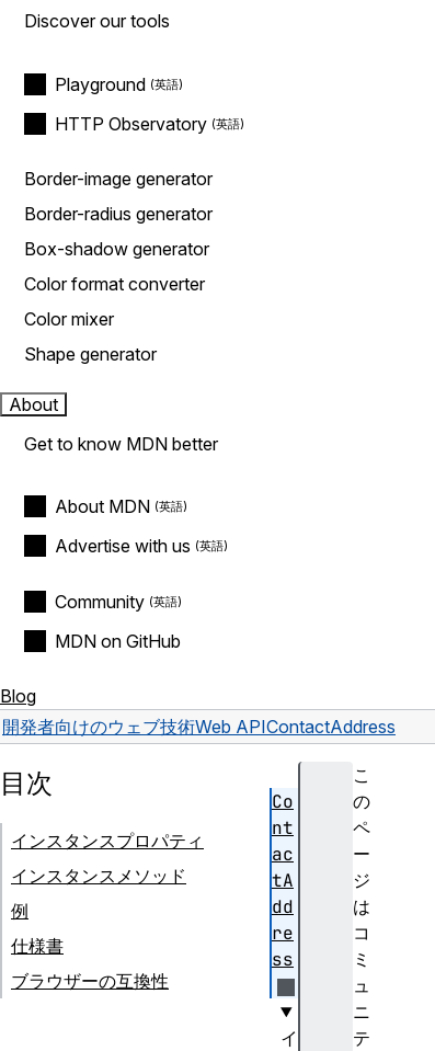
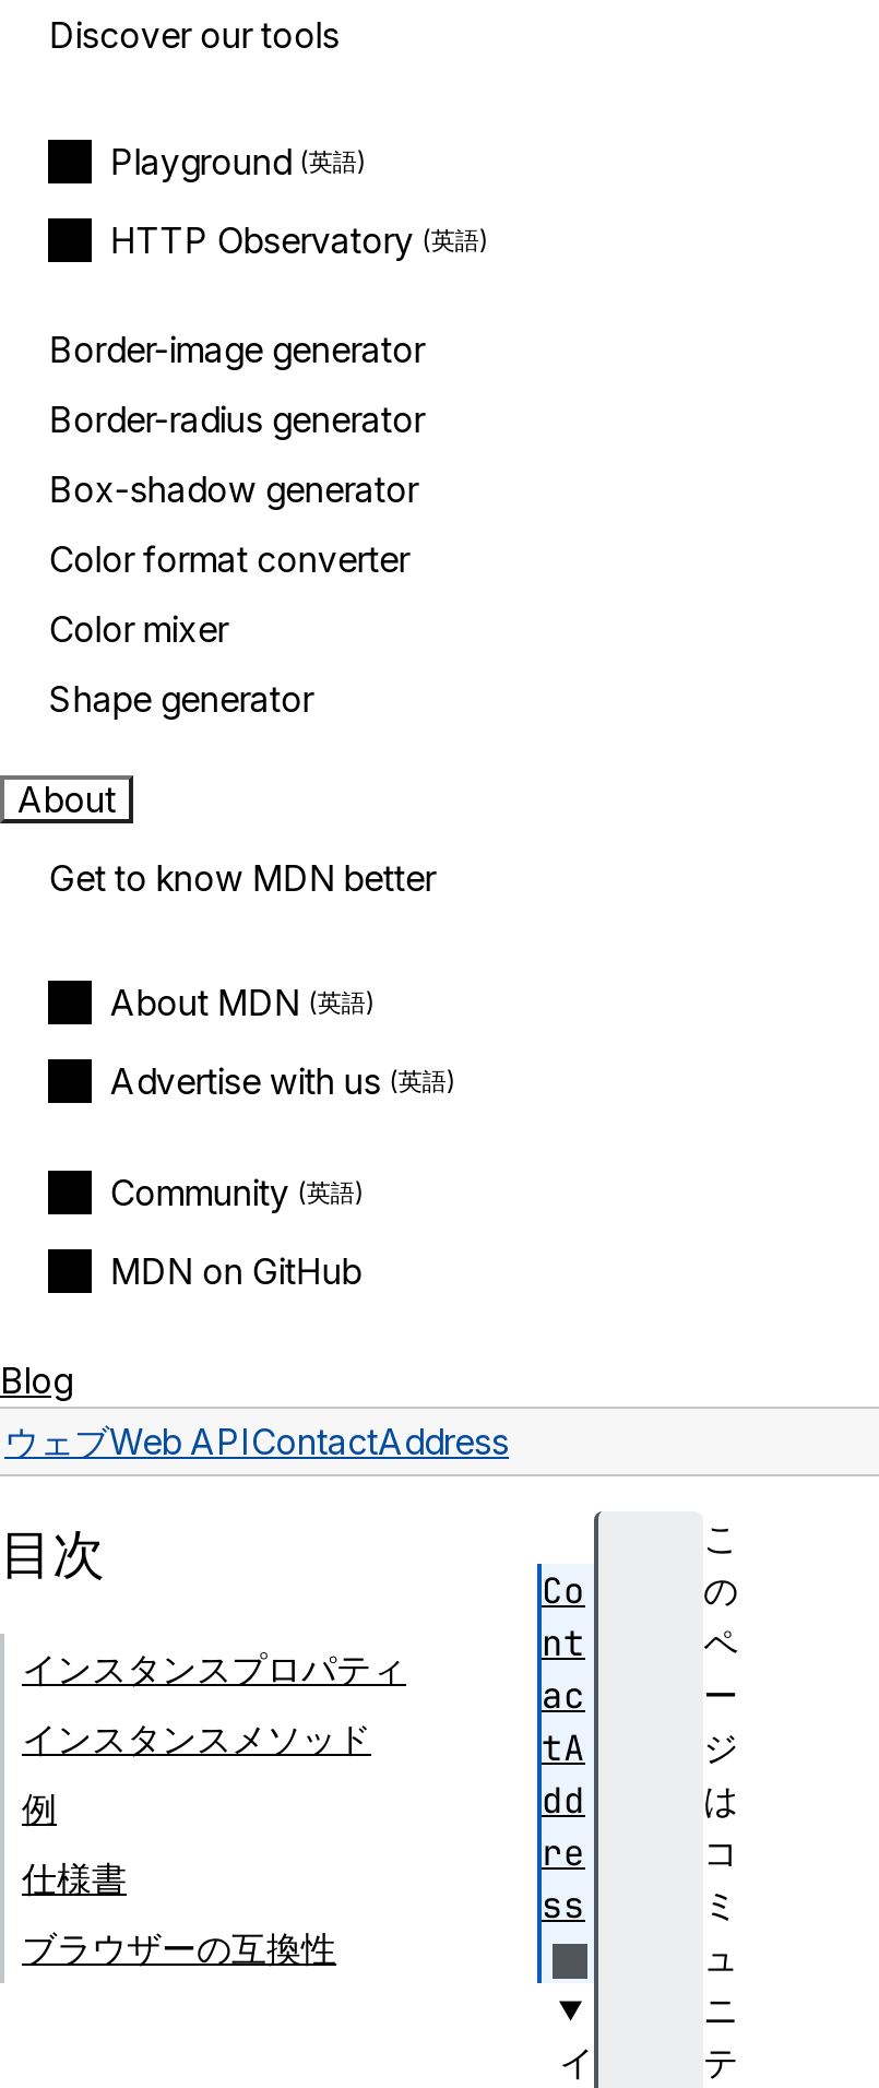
- 開発者向けのウェブ技術Web APIContactAddress
+ ウェブWeb APIContactAddress
